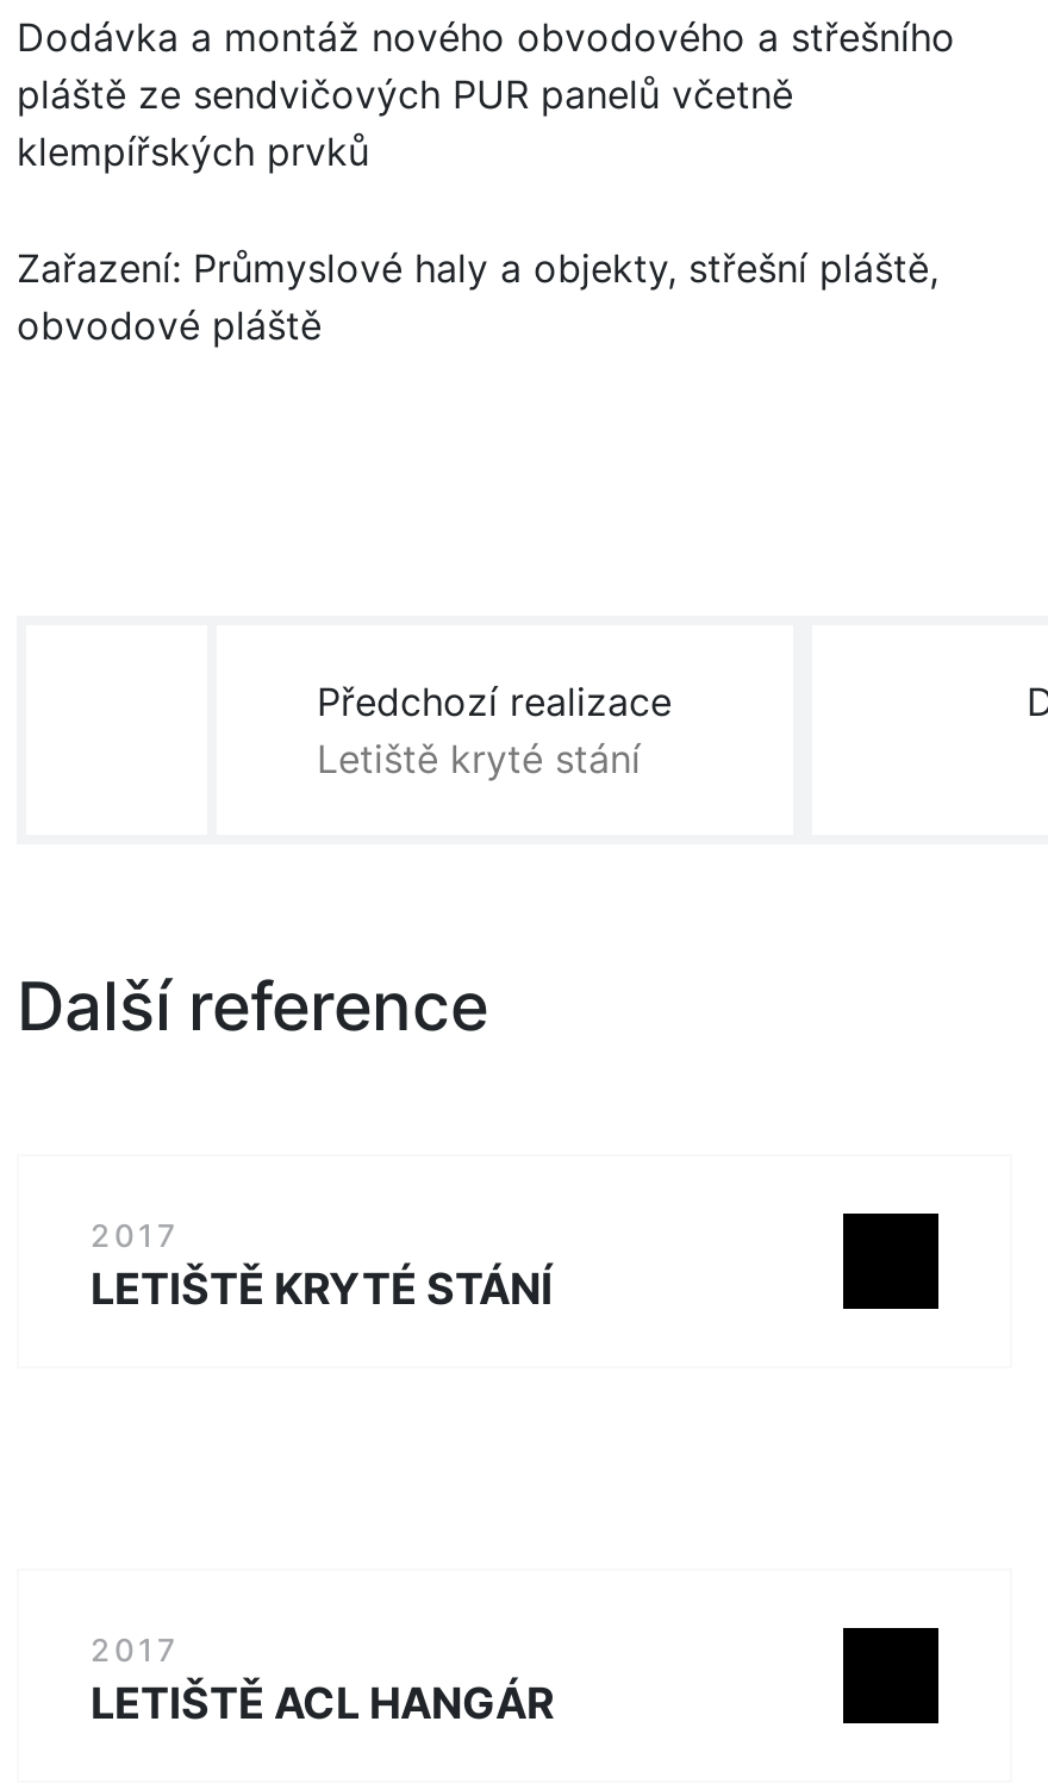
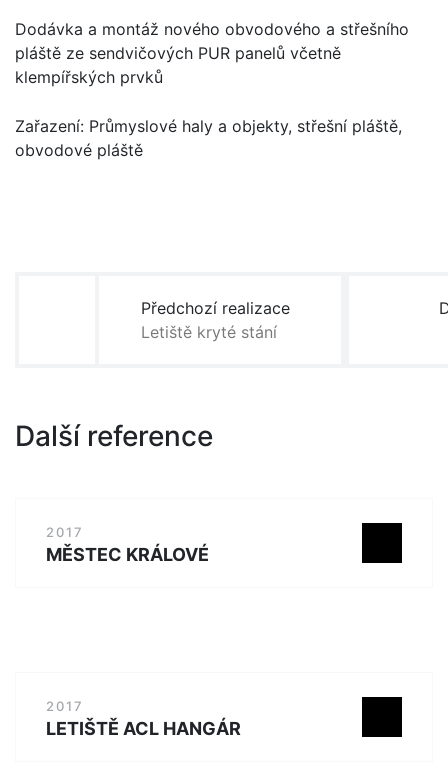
- LETIŠTĚ KRYTÉ STÁNÍ
+ MĚSTEC KRÁLOVÉ
